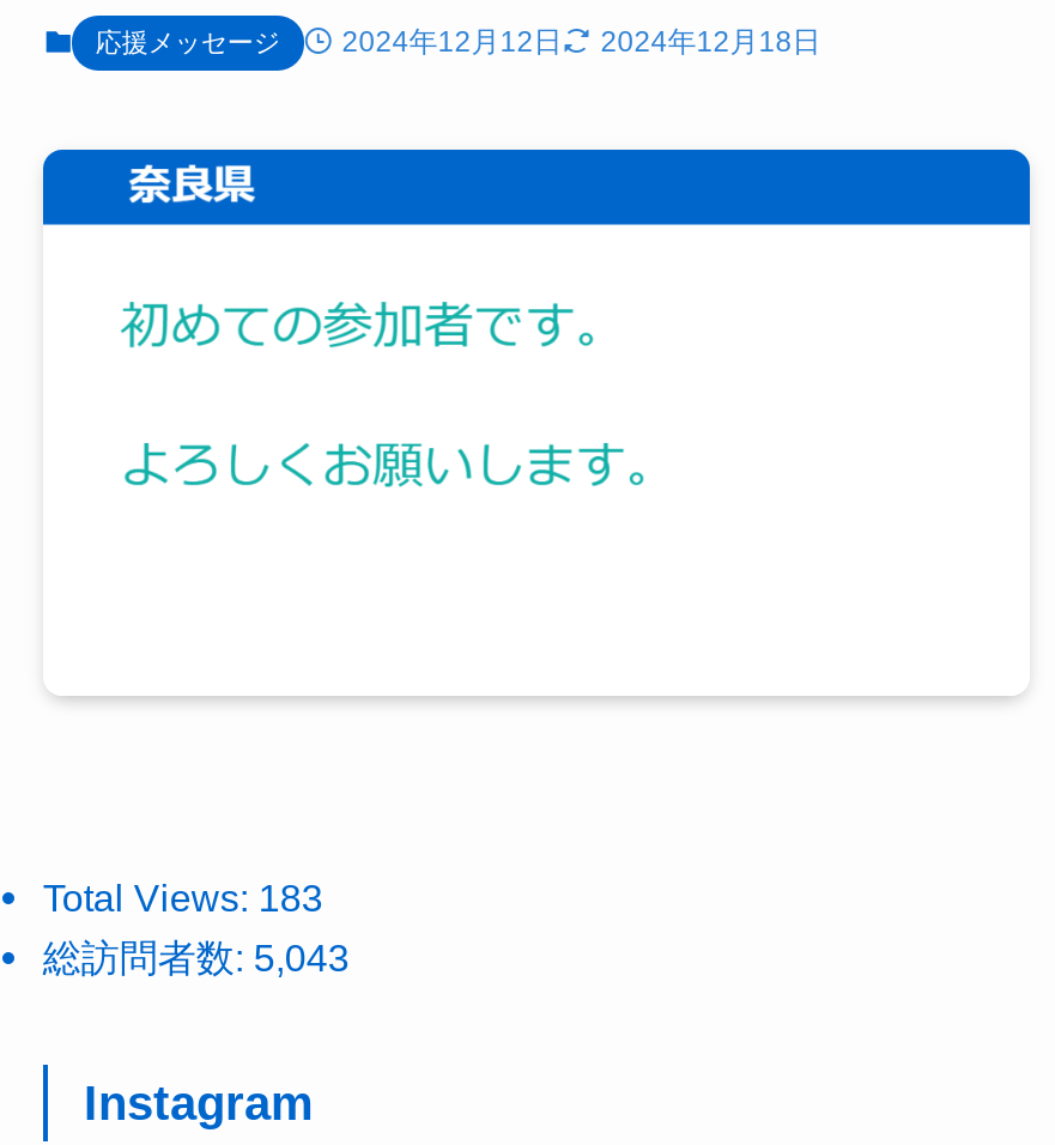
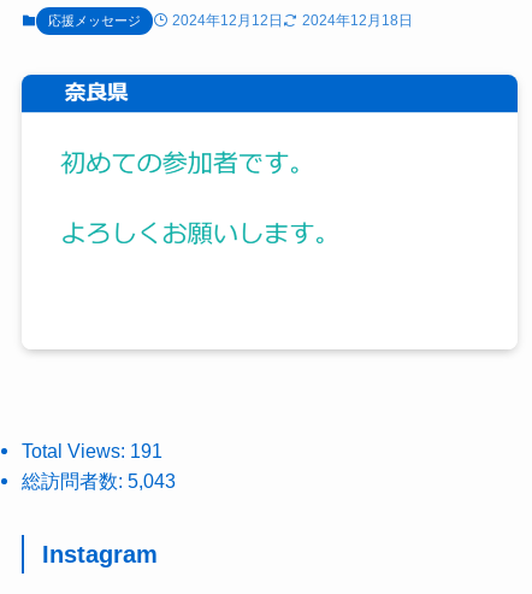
- Total Views: 183
+ Total Views: 191
